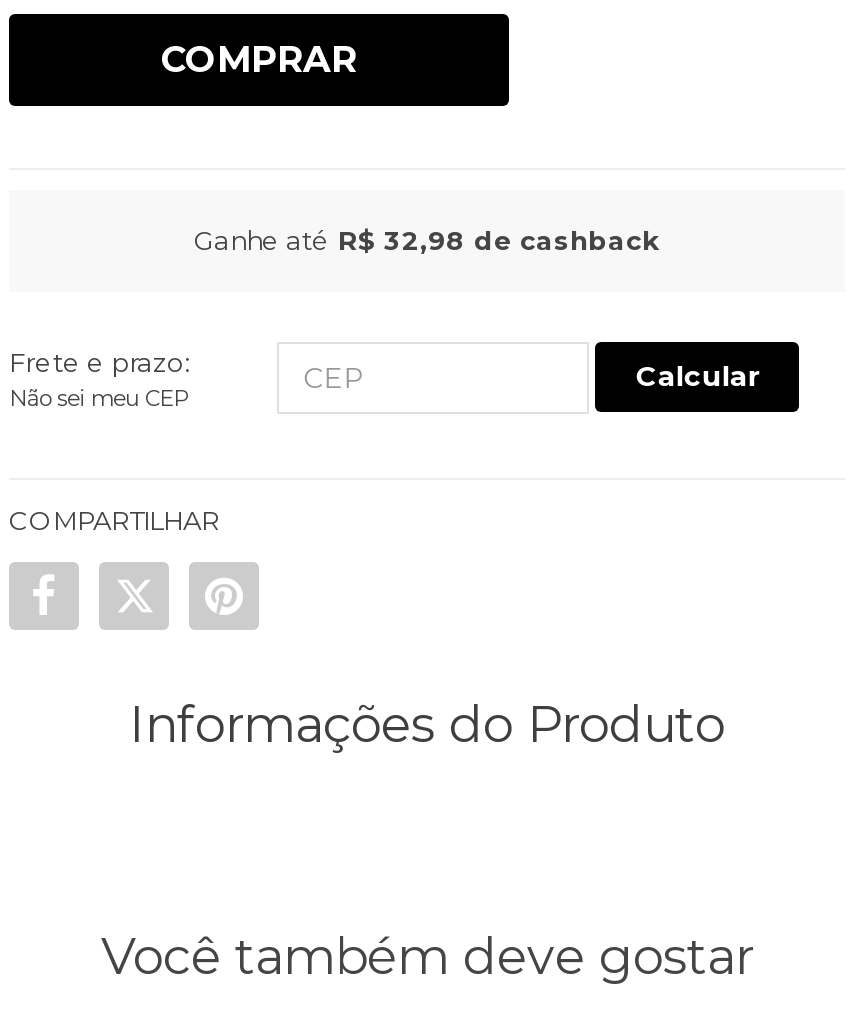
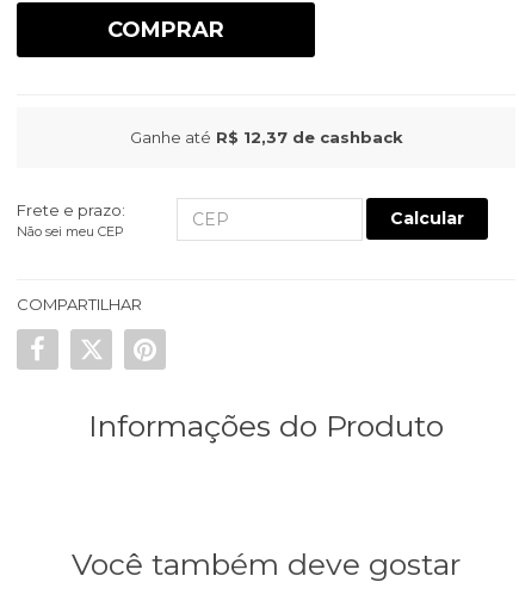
- Ganhe até R$ 32,98 de cashback
+ Ganhe até R$ 12,37 de cashback
